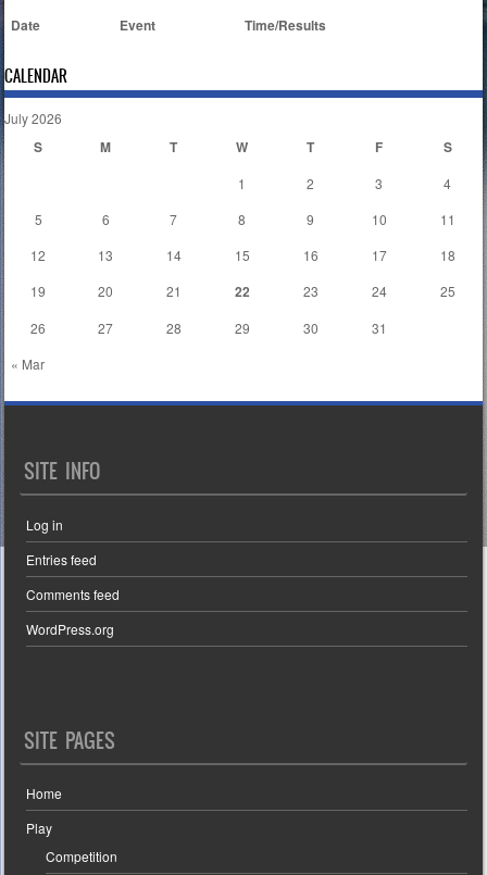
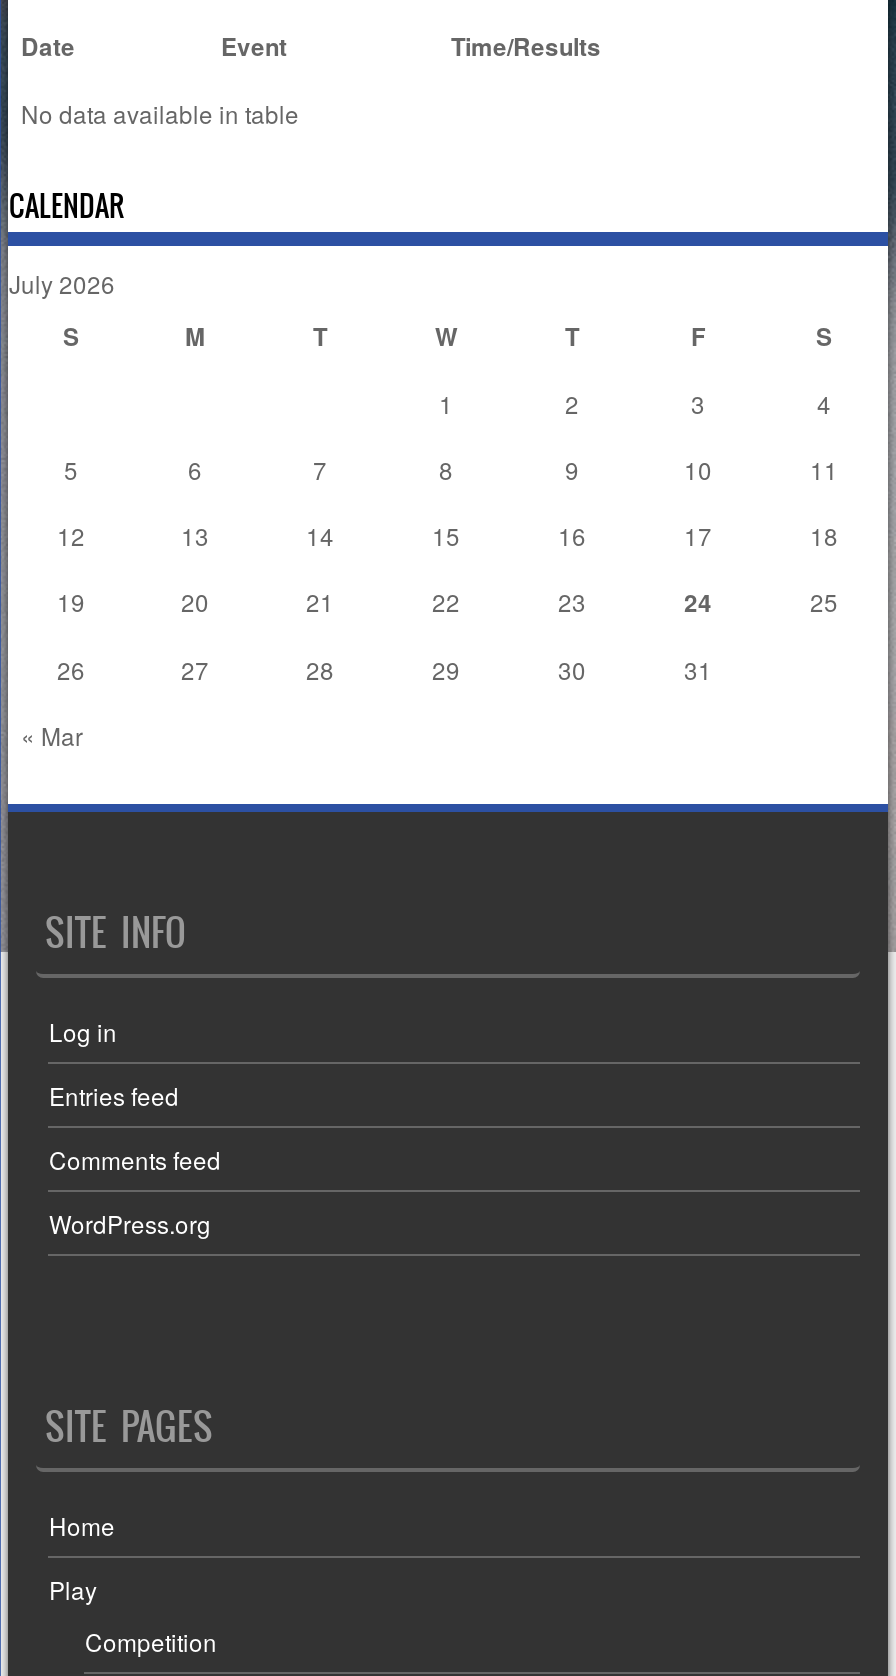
+ No data available in table
